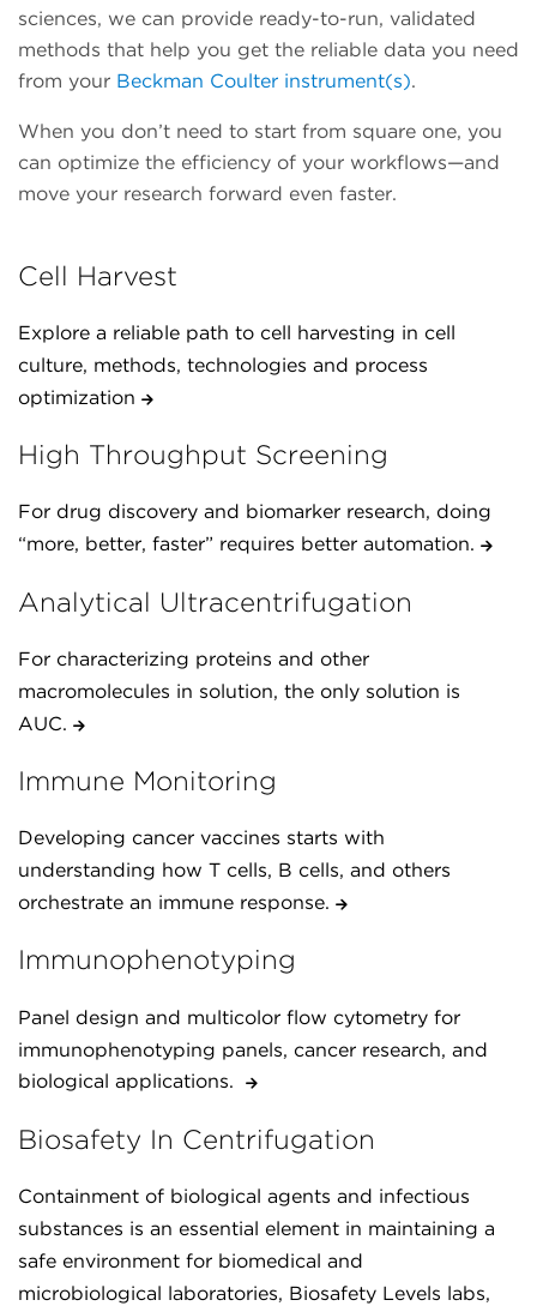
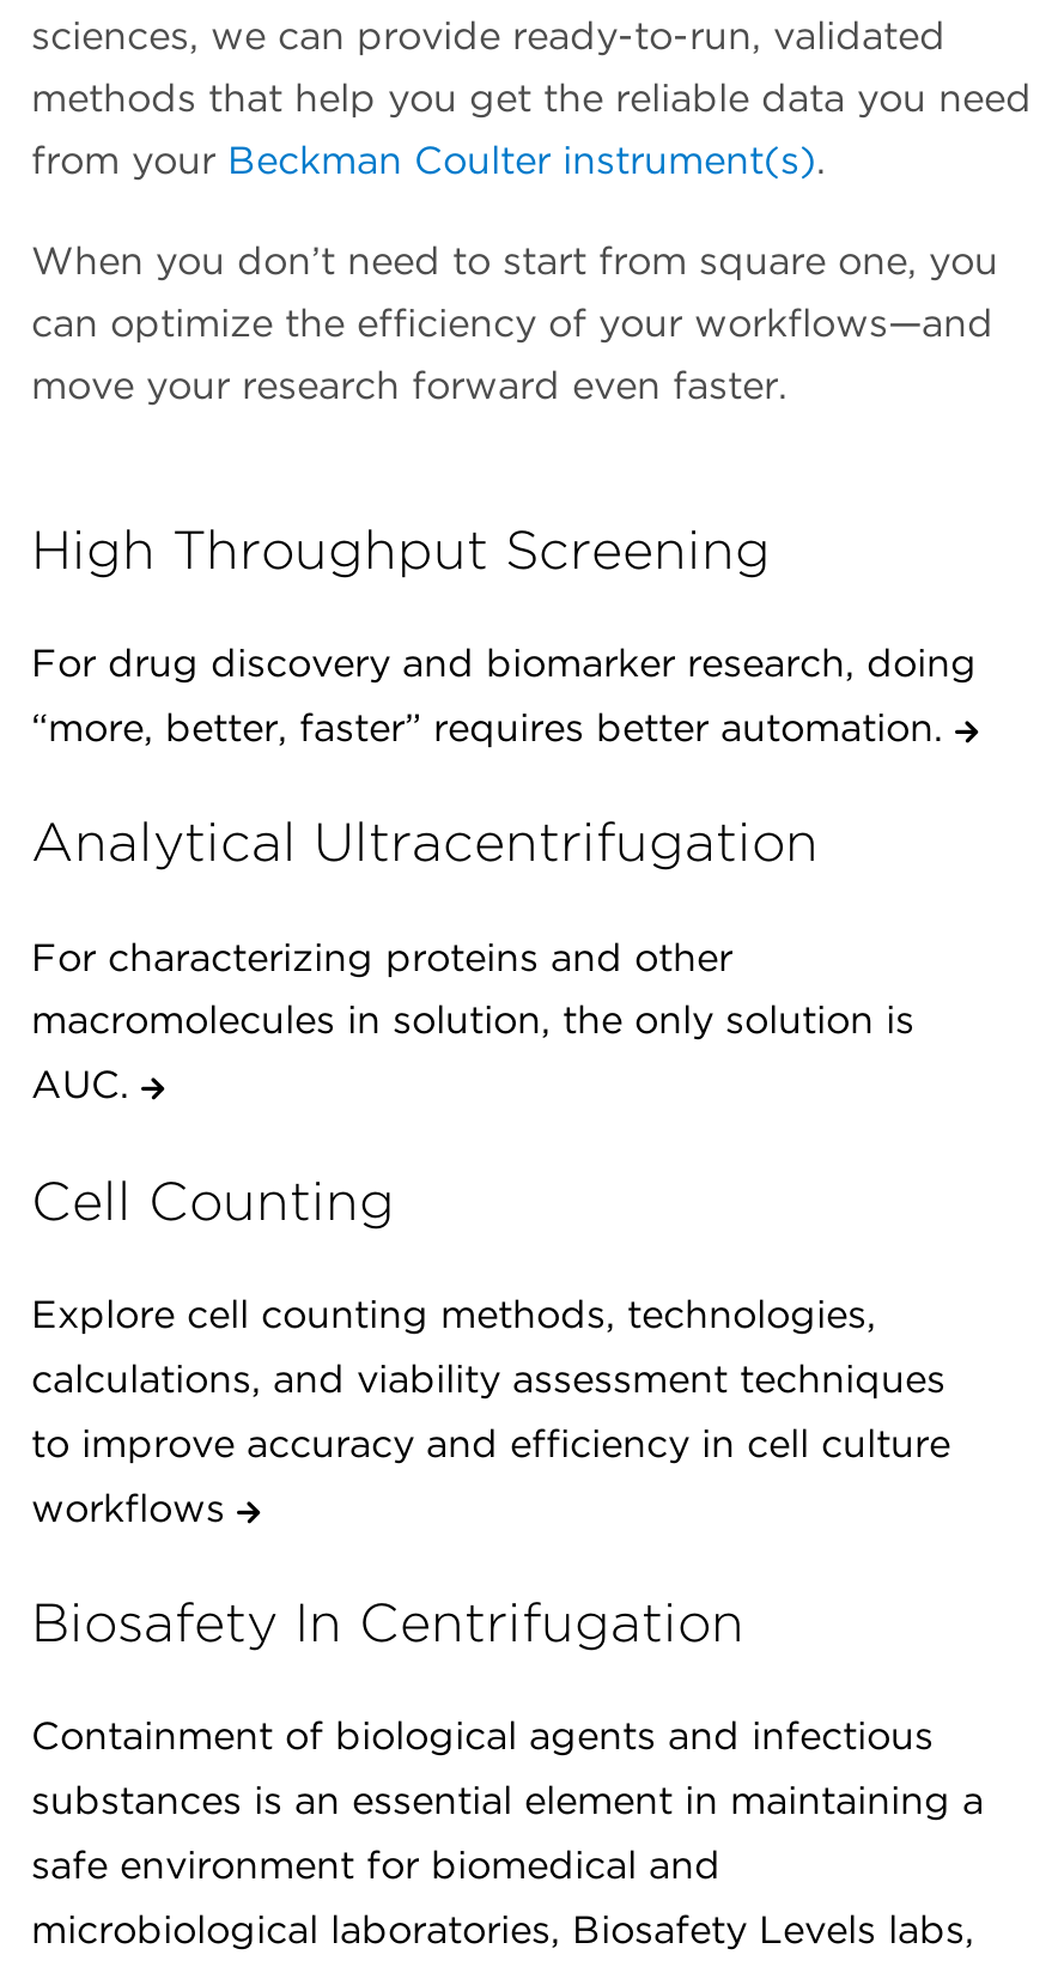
- Cell Harvest
- Explore a reliable path to cell harvesting in cell
- culture, methods, technologies and process
- optimization

- Immune Monitoring
- Developing cancer vaccines starts with
- understanding how T cells, B cells, and others
- orchestrate an immune response.
- Immunophenotyping
- Panel design and multicolor flow cytometry for
- immunophenotyping panels, cancer research, and
- biological applications.
+ Cell Counting
+ Explore cell counting methods, technologies,
+ calculations, and viability assessment techniques
+ to improve accuracy and efficiency in cell culture
+ workflows
